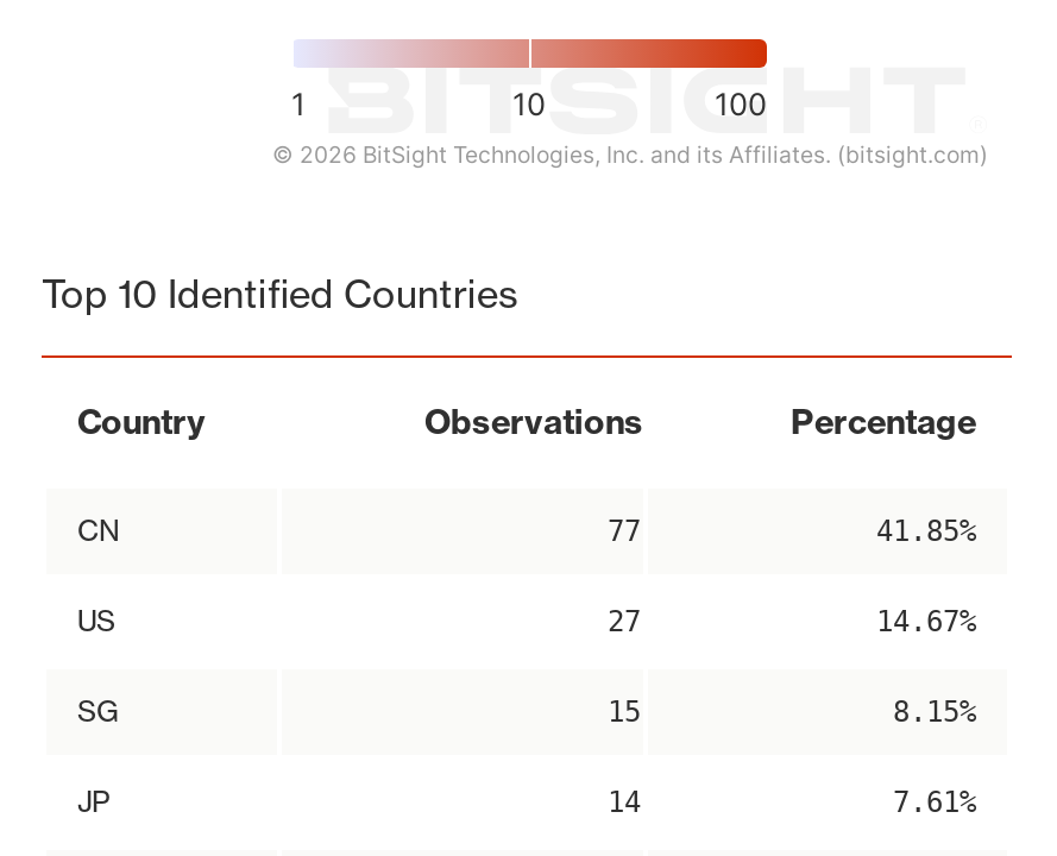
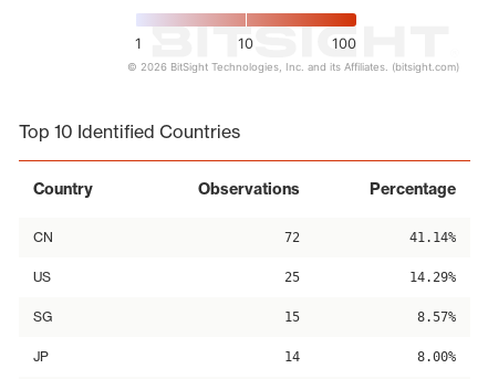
- 77
+ 72

- 41.85%
+ 41.14%

- 27
+ 25

- 14.67%
+ 14.29%

- 8.15%
+ 8.57%

- 7.61%
+ 8.00%
